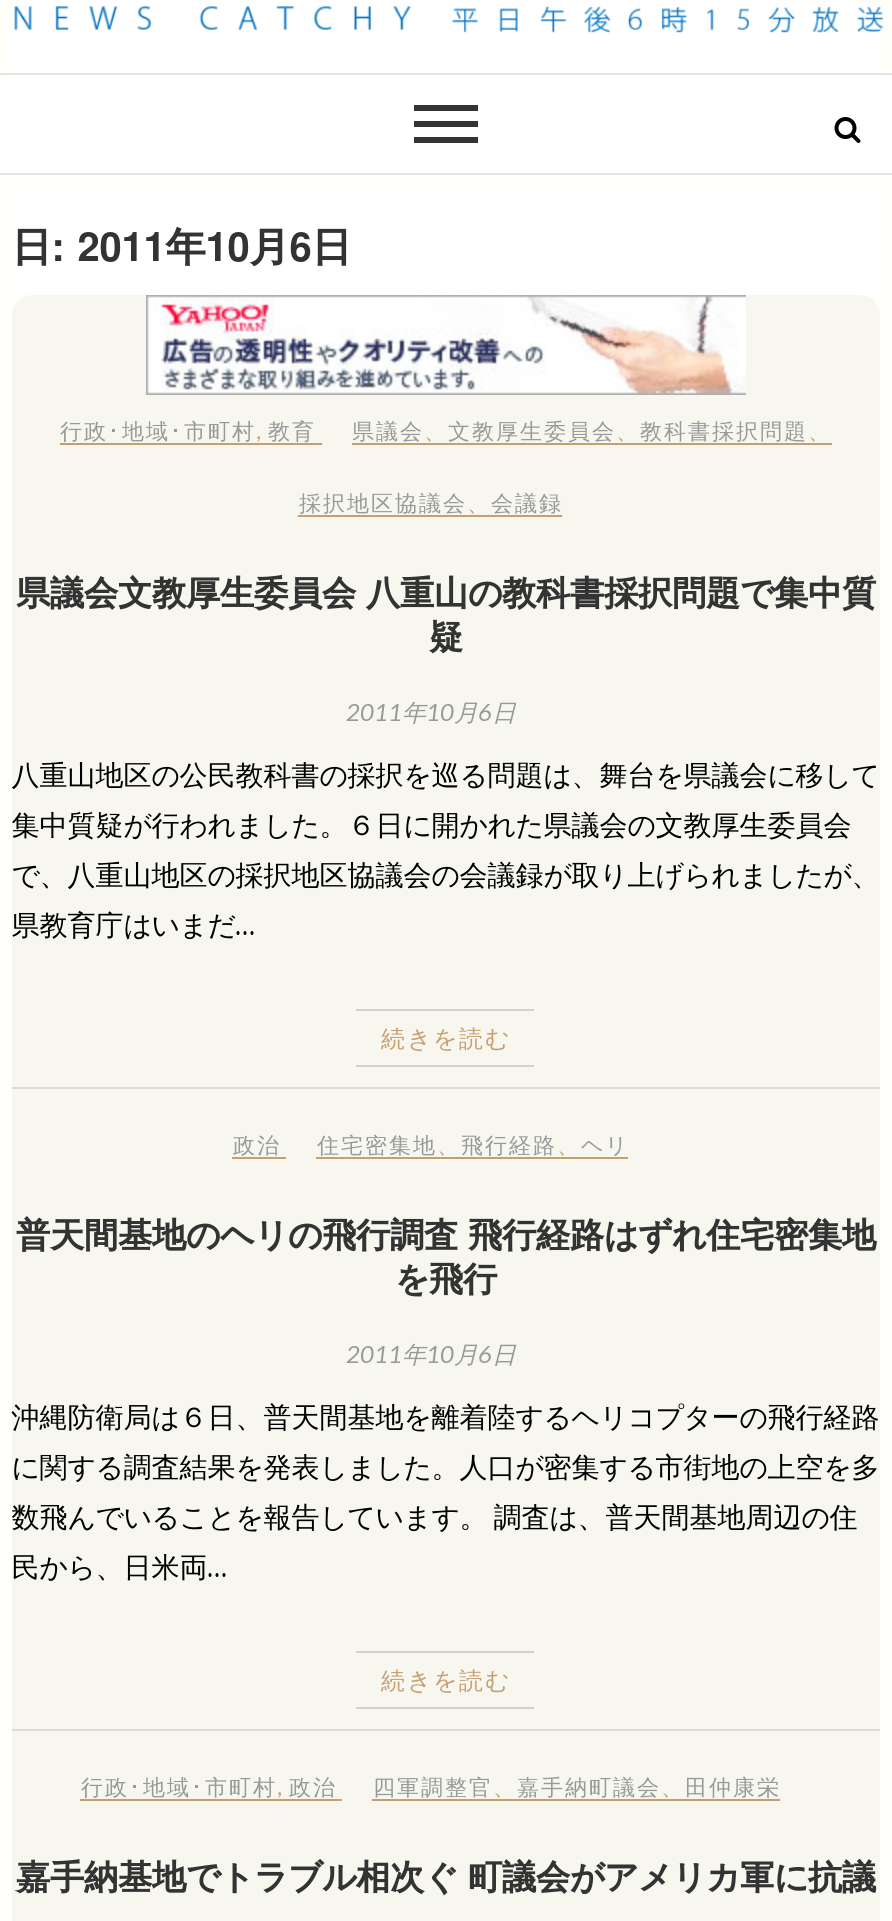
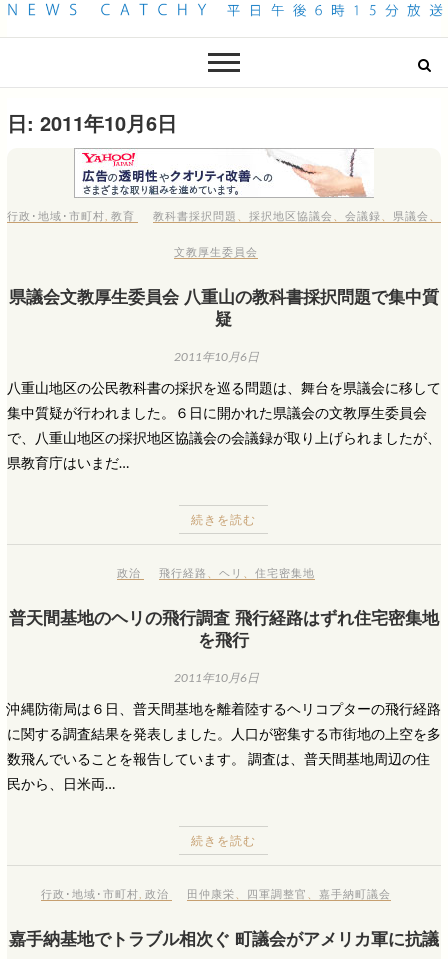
- 県議会、文教厚生委員会、教科書採択問題、
+ 教科書採択問題、採択地区協議会、会議録、県議会、

- 採択地区協議会、会議録
+ 文教厚生委員会

- 住宅密集地、飛行経路、ヘリ
+ 飛行経路、ヘリ、住宅密集地

- 四軍調整官、嘉手納町議会、田仲康栄
+ 田仲康栄、四軍調整官、嘉手納町議会
